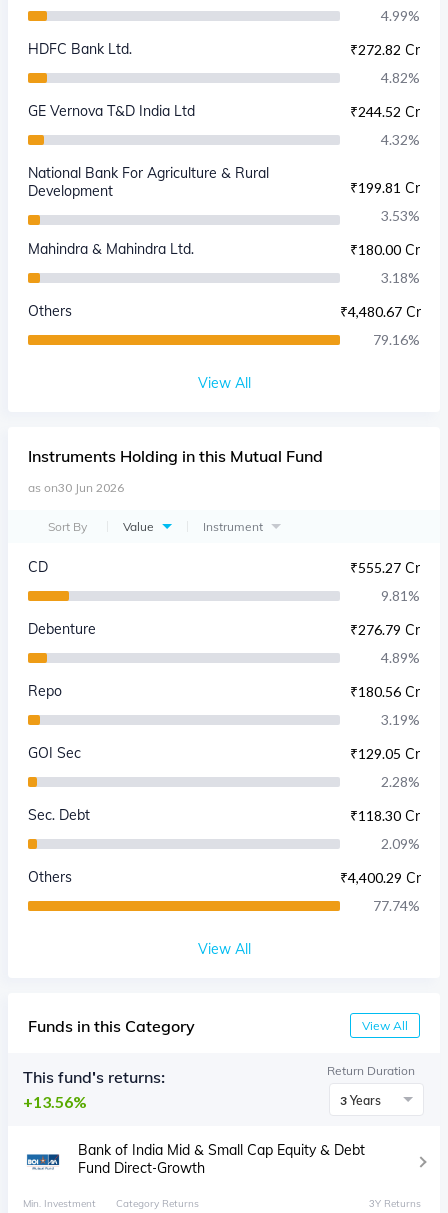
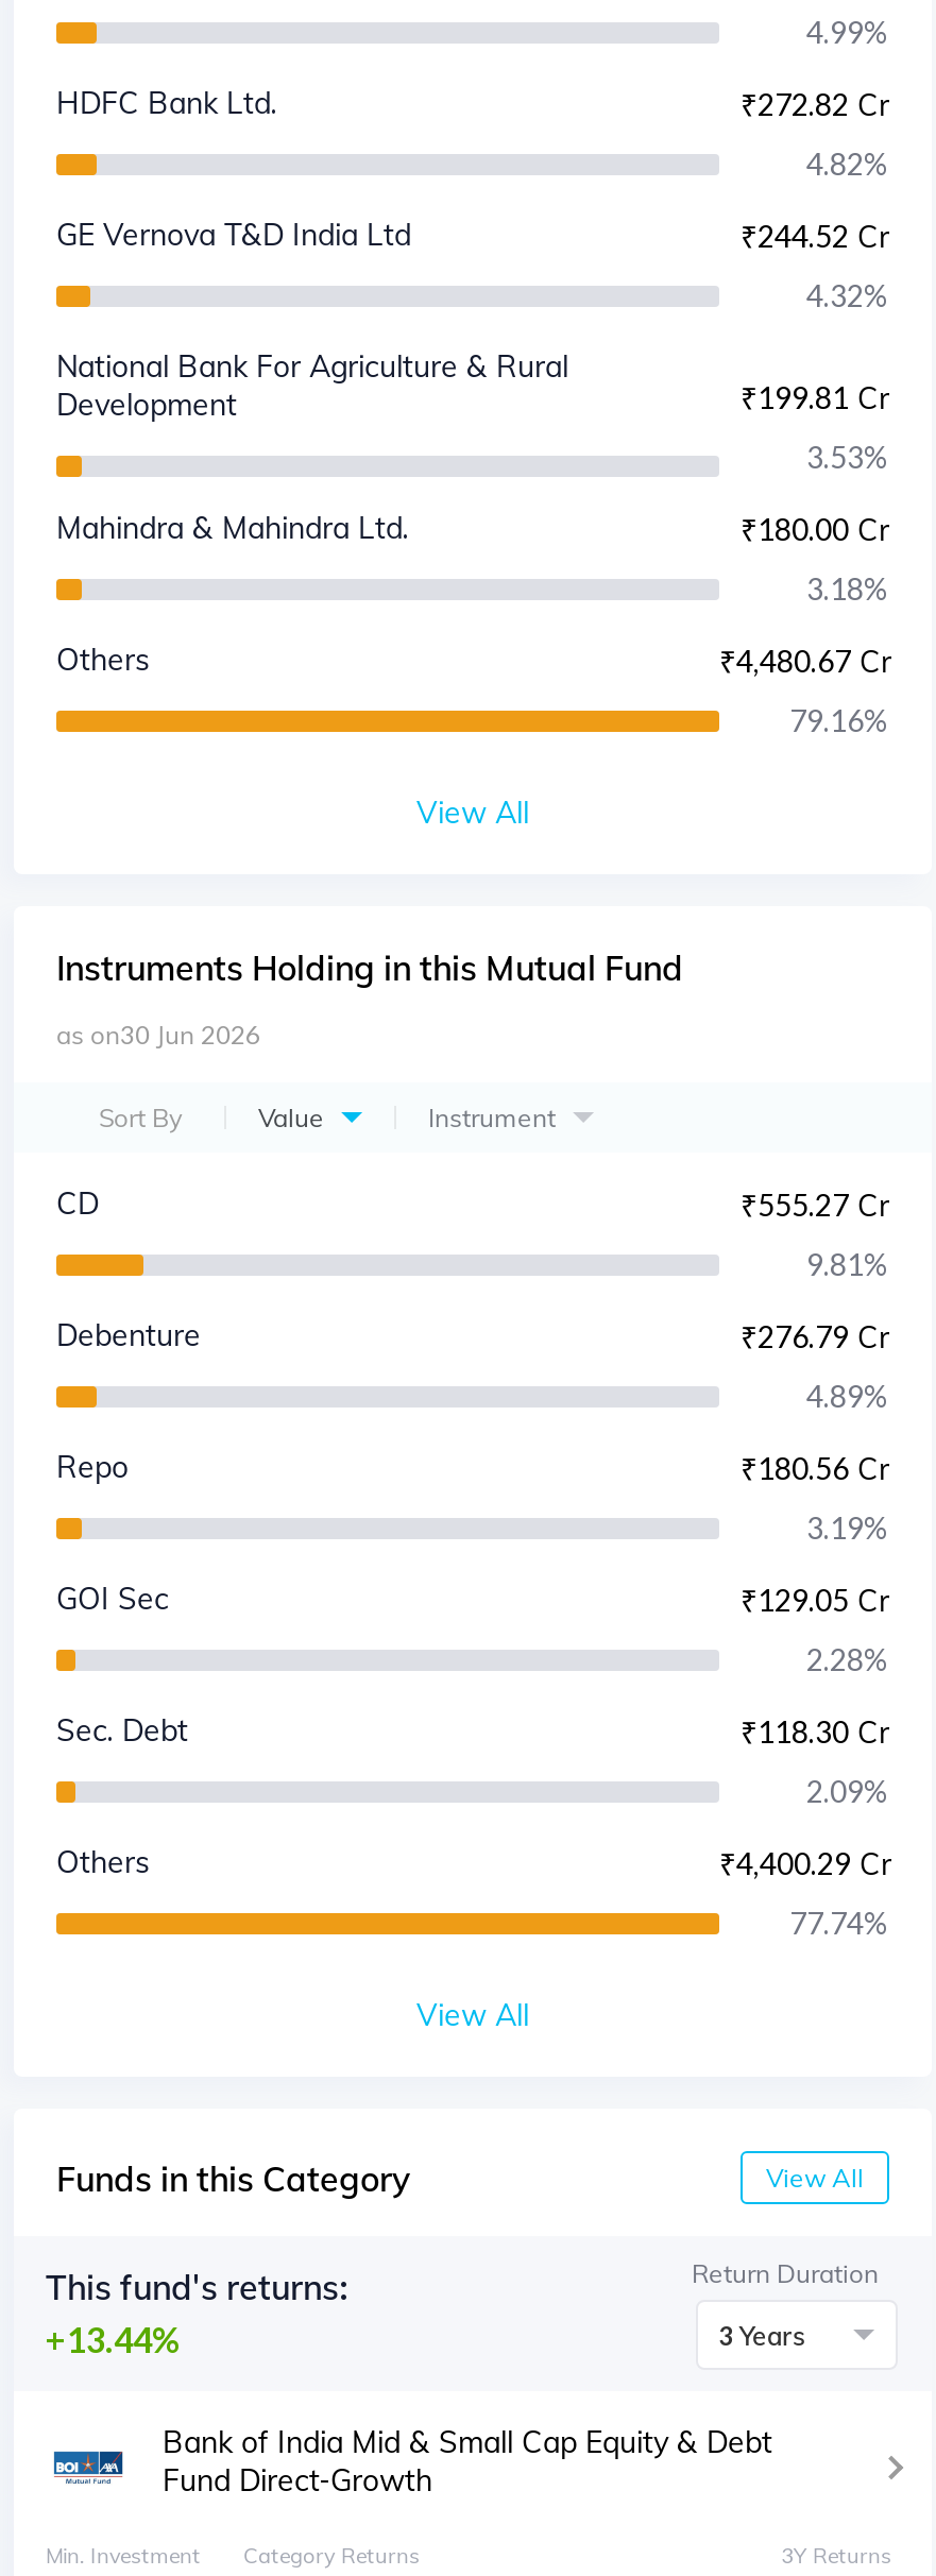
- 13.56%
+ 13.44%
